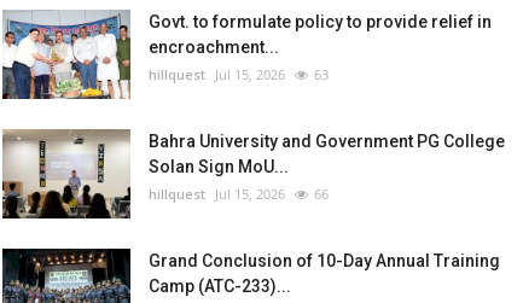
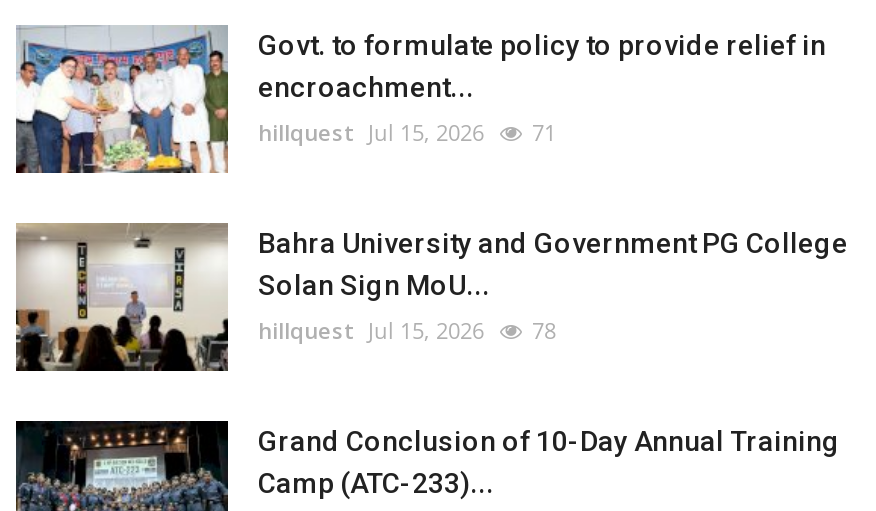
- hillquest Jul 15, 2026 63
+ hillquest Jul 15, 2026 71

- hillquest Jul 15, 2026 66
+ hillquest Jul 15, 2026 78
